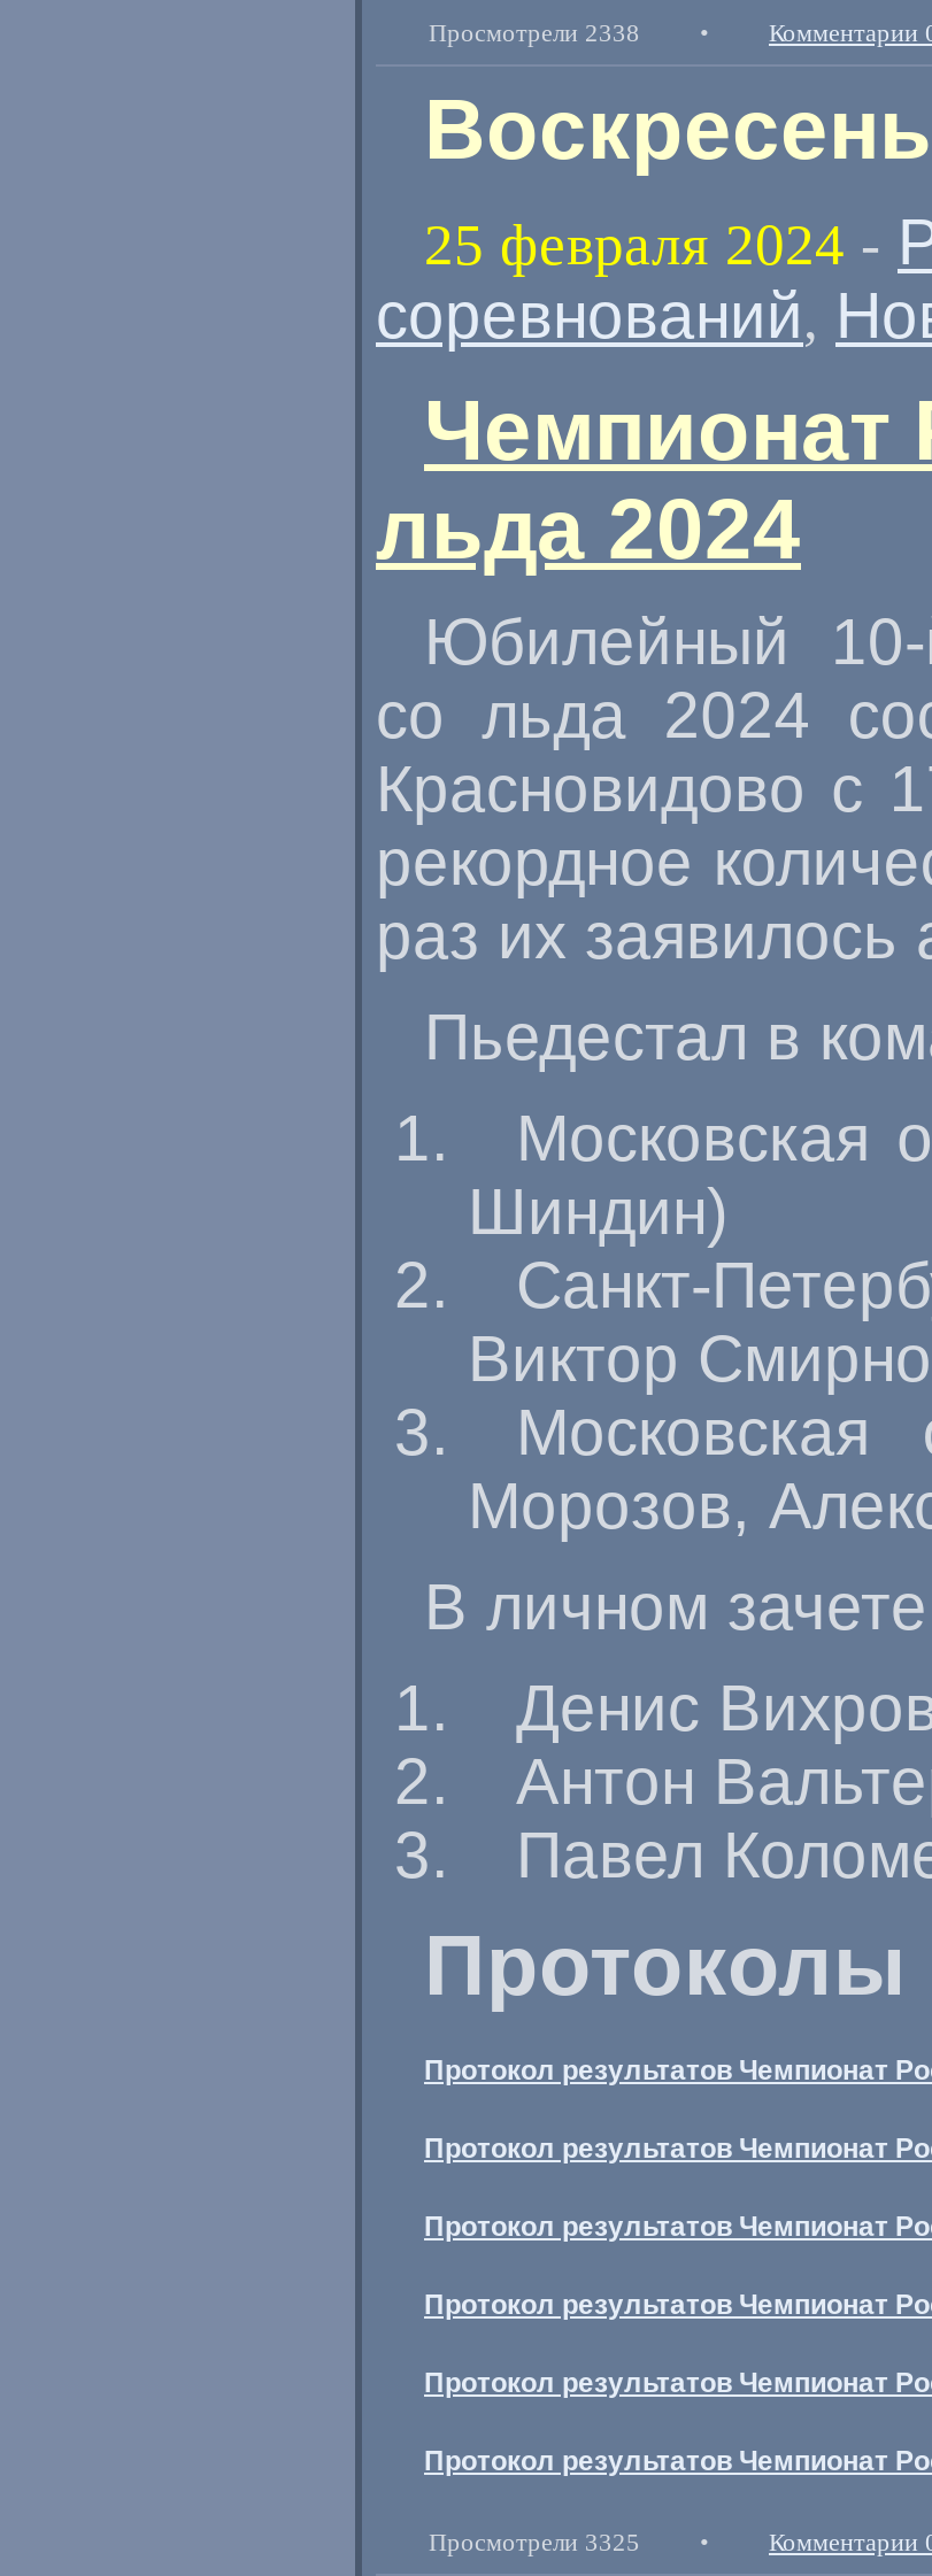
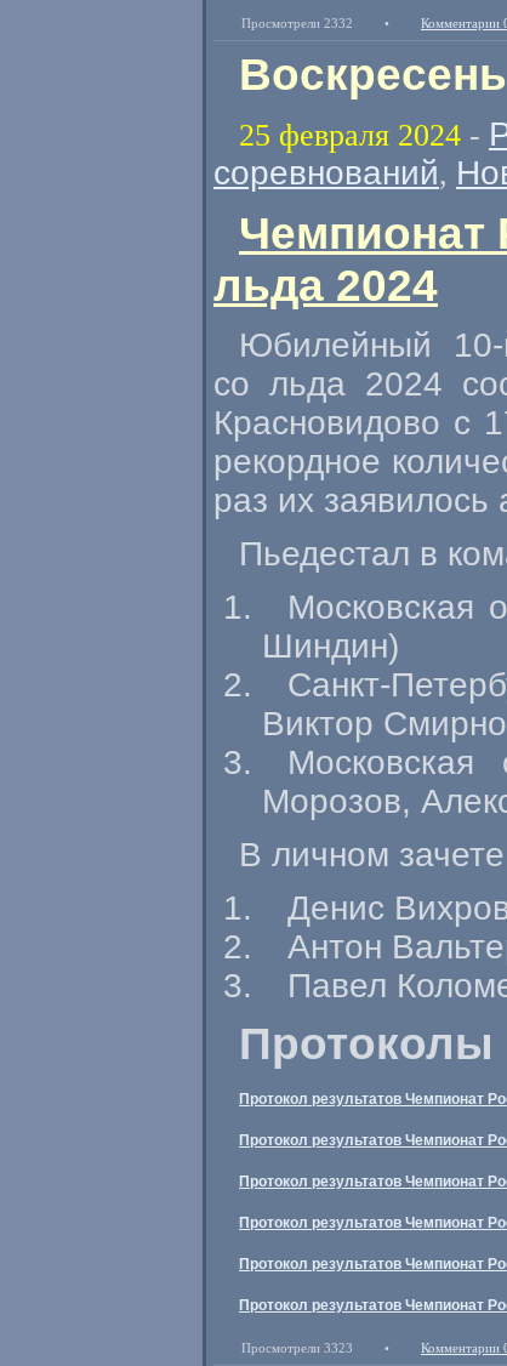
- Просмотрели 2338
+ Просмотрели 2332

- Просмотрели 3325
+ Просмотрели 3323
